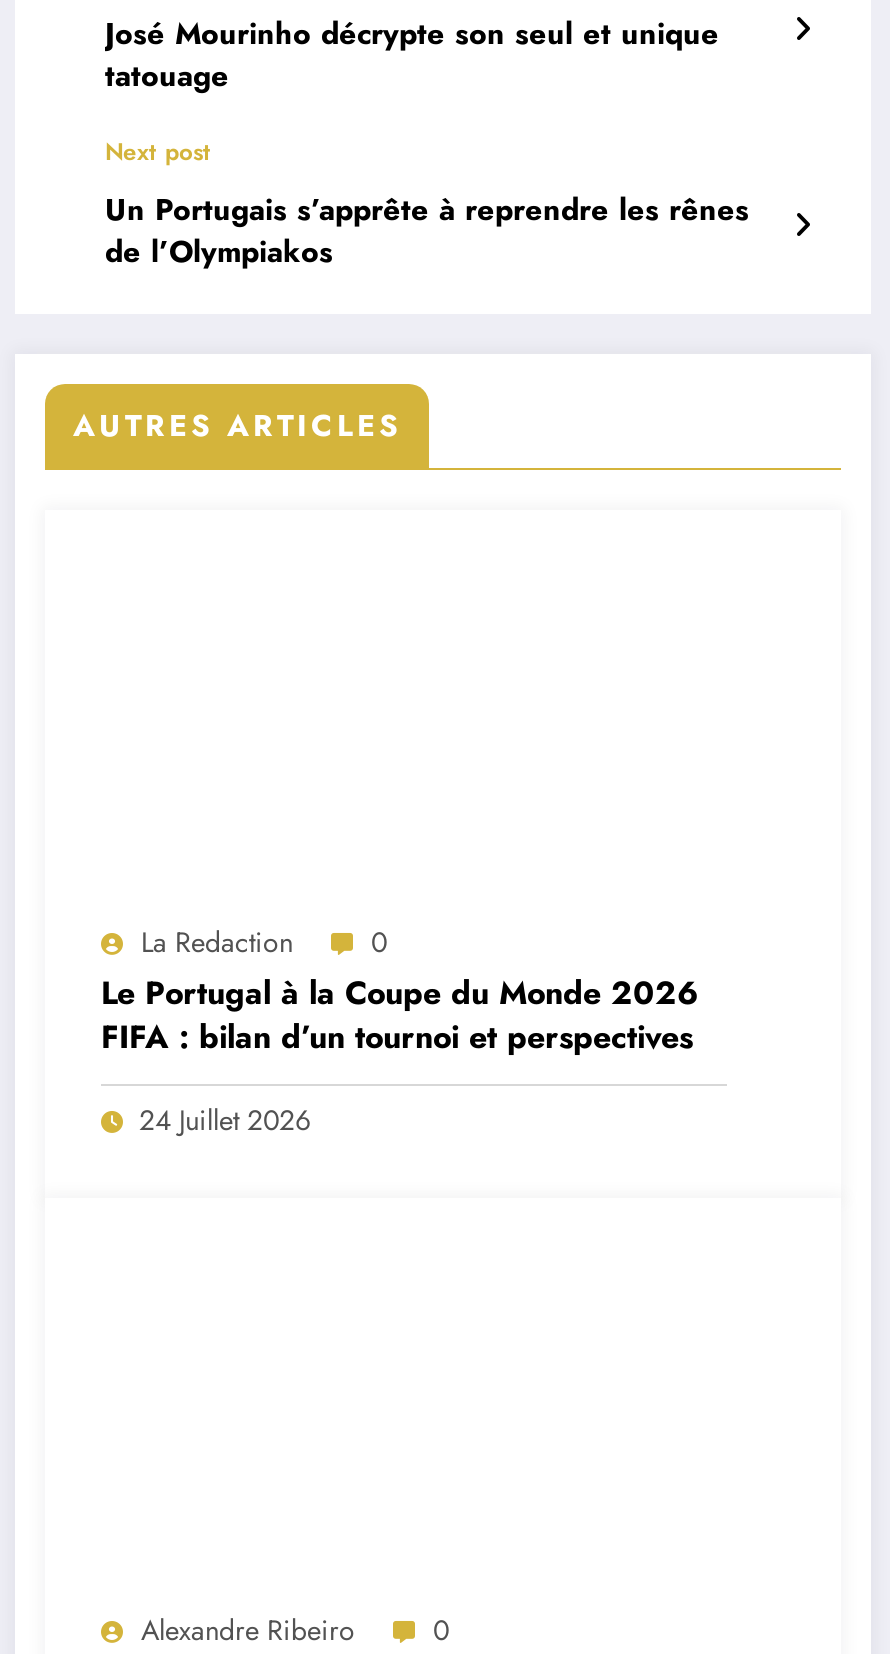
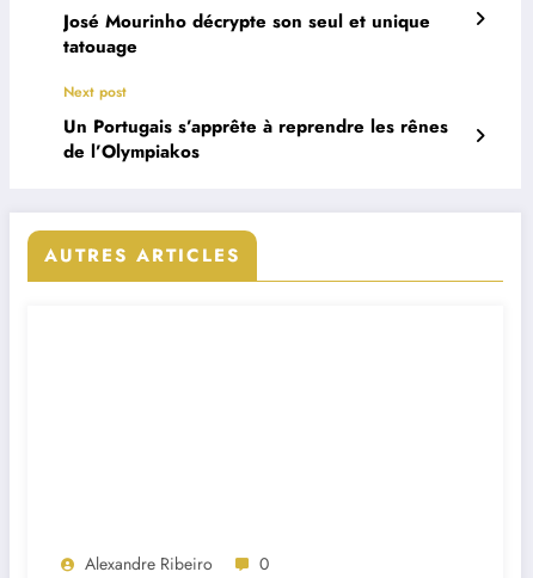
- La Redaction
- 0
- Le Portugal à la Coupe du Monde 2026
- FIFA : bilan d’un tournoi et perspectives
- 24 Juillet 2026
